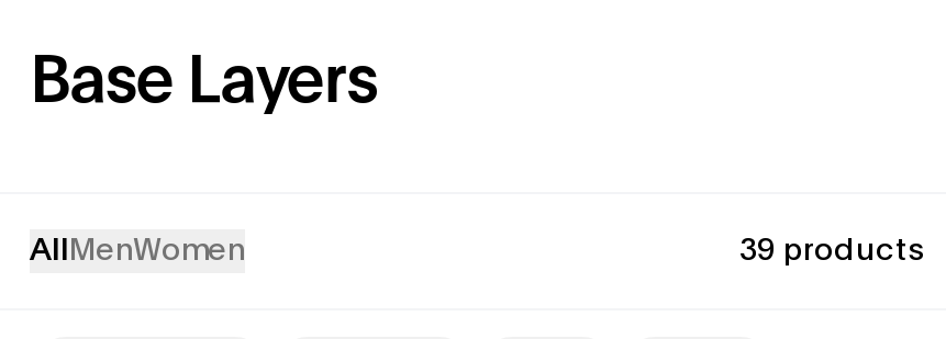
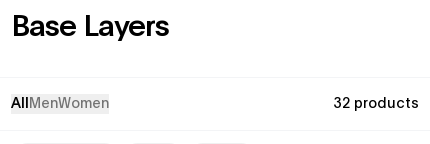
- 39 products
+ 32 products
